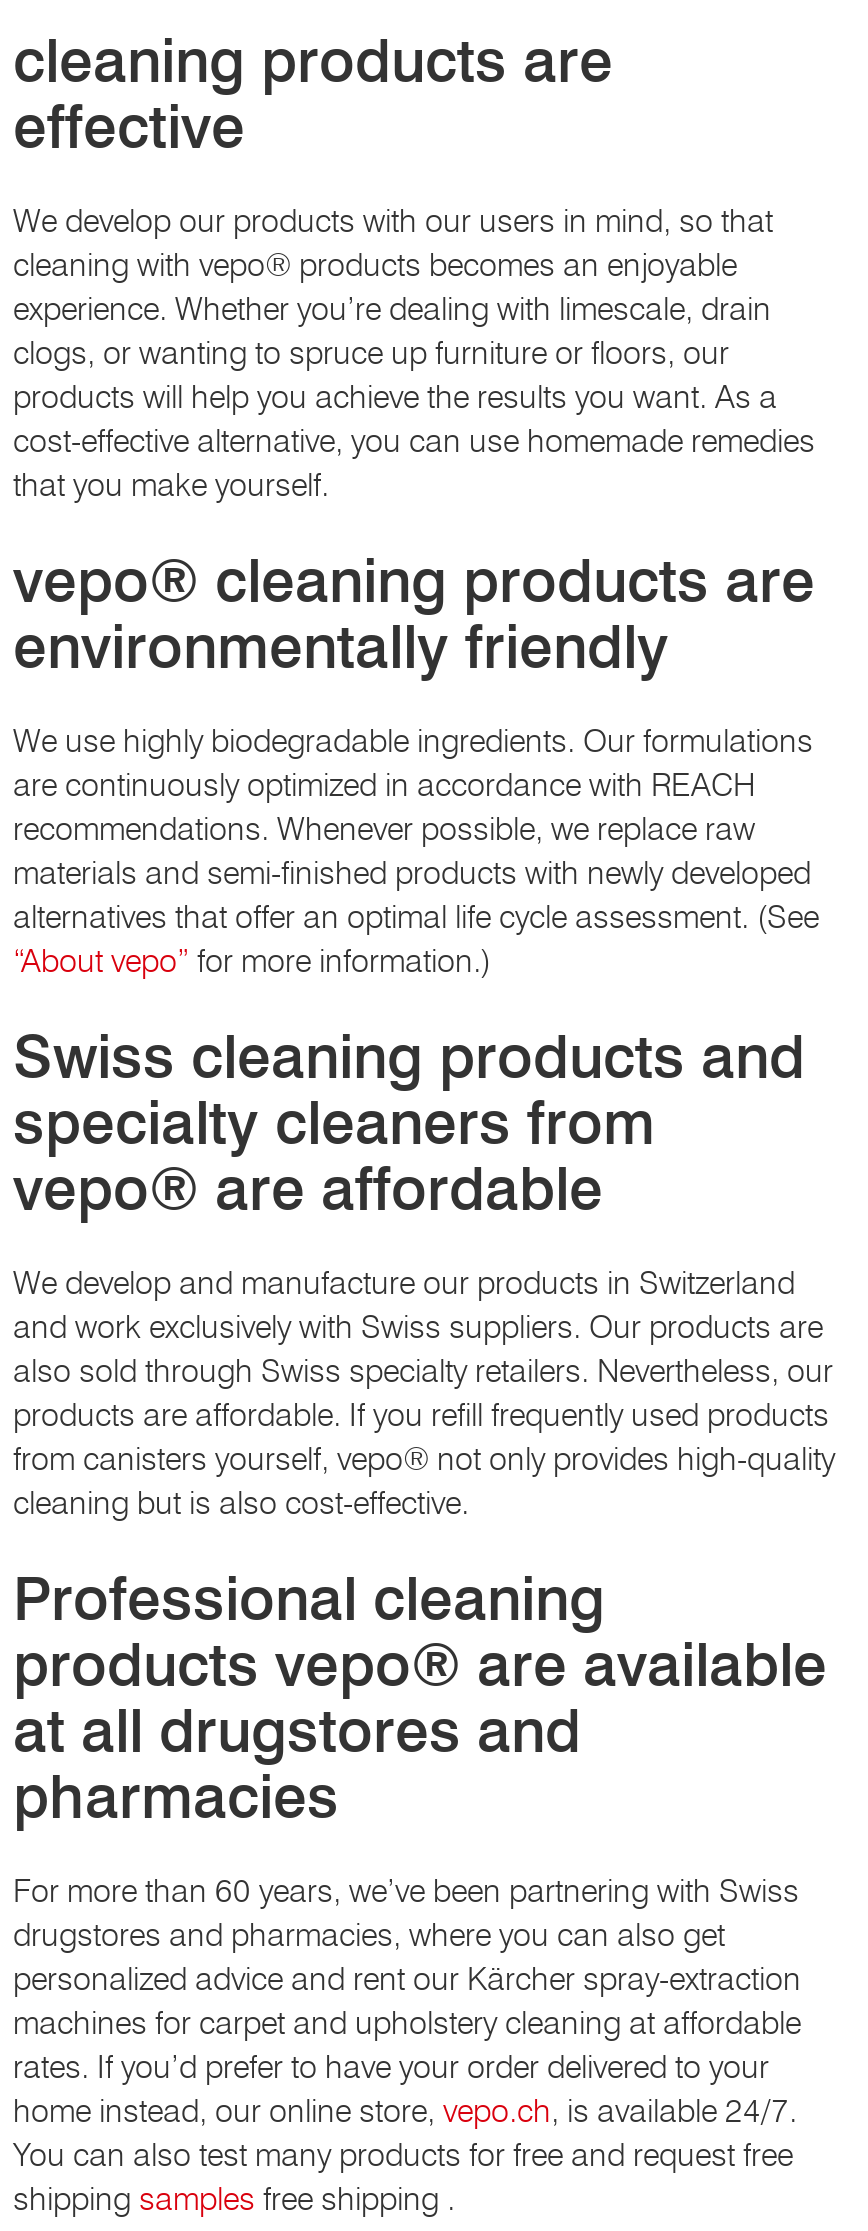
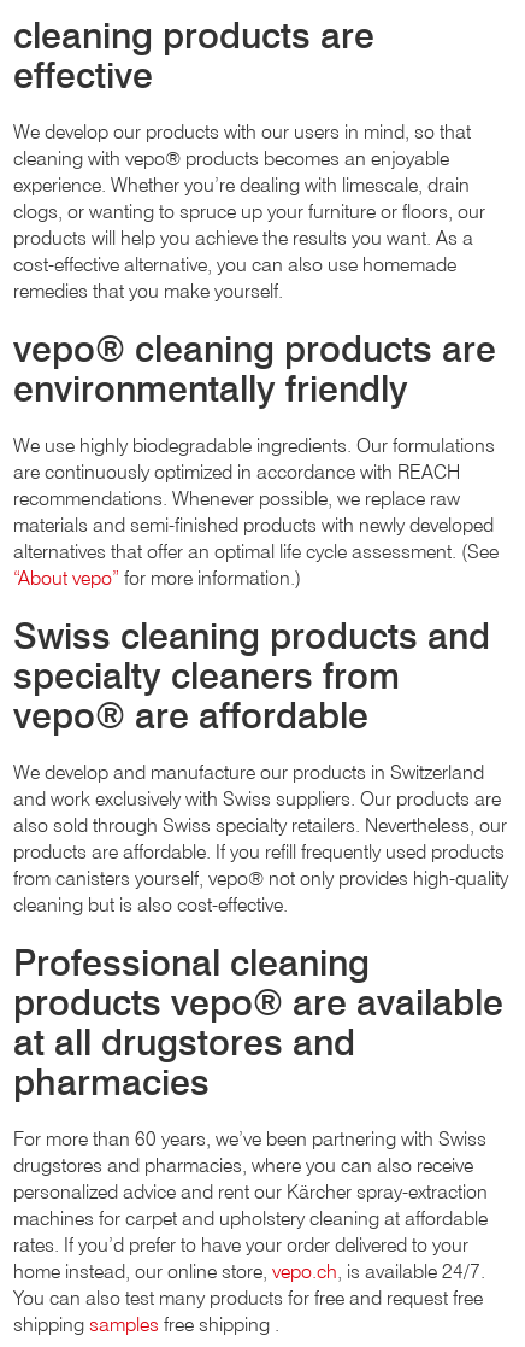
- clogs, or wanting to spruce up furniture or floors, our
+ clogs, or wanting to spruce up your furniture or floors, our

- cost-effective alternative, you can use homemade remedies
- that you make yourself.
+ cost-effective alternative, you can also use homemade
+ remedies that you make yourself.

- drugstores and pharmacies, where you can also get
+ drugstores and pharmacies, where you can also receive
